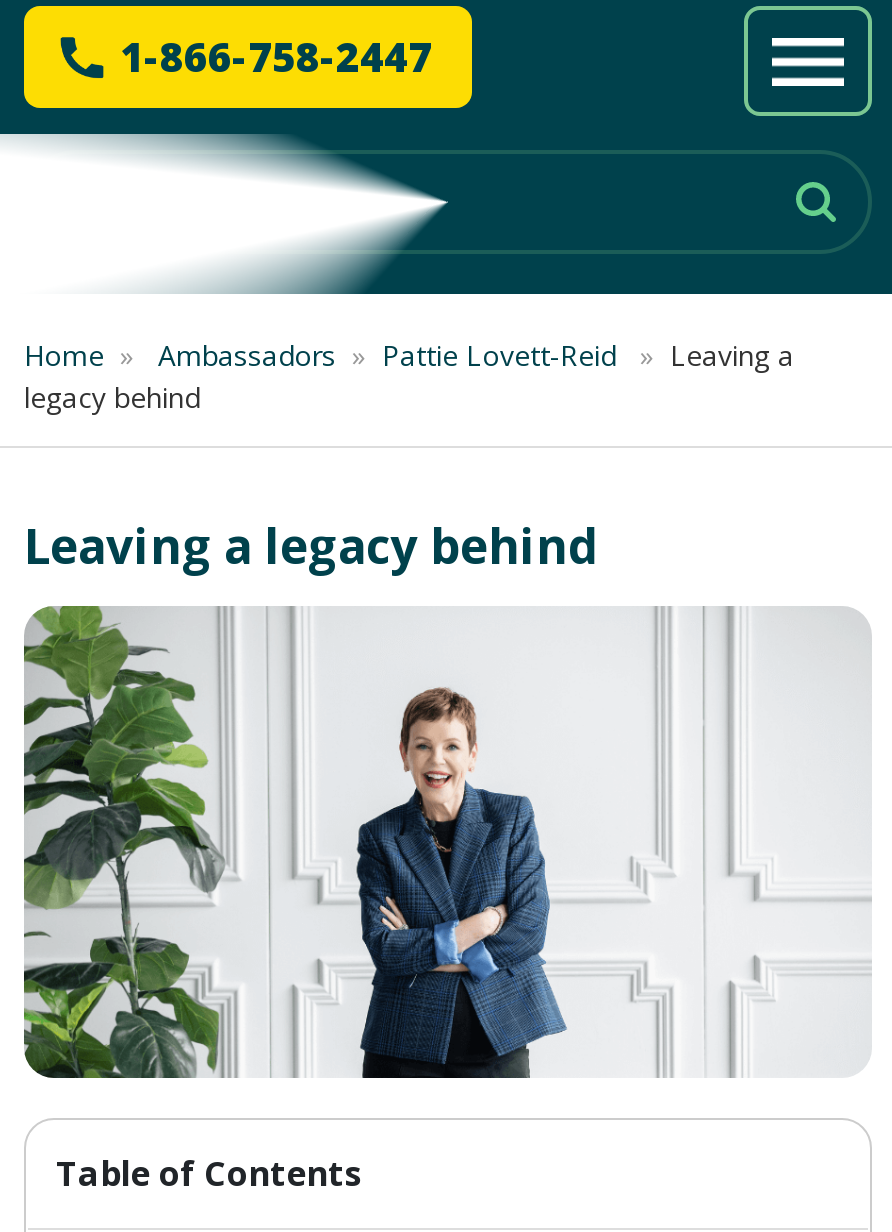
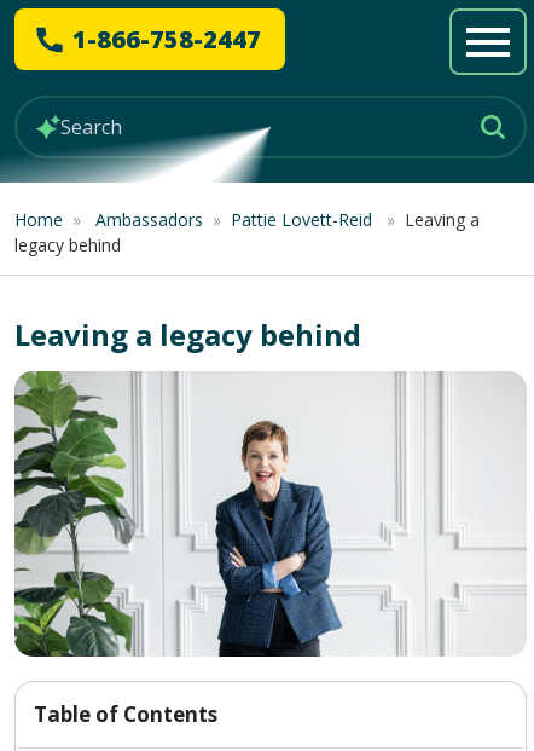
- [image]
+ [image]
